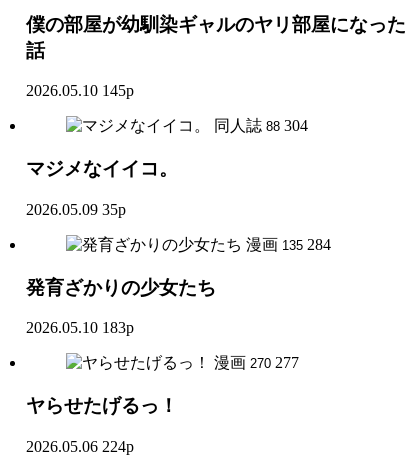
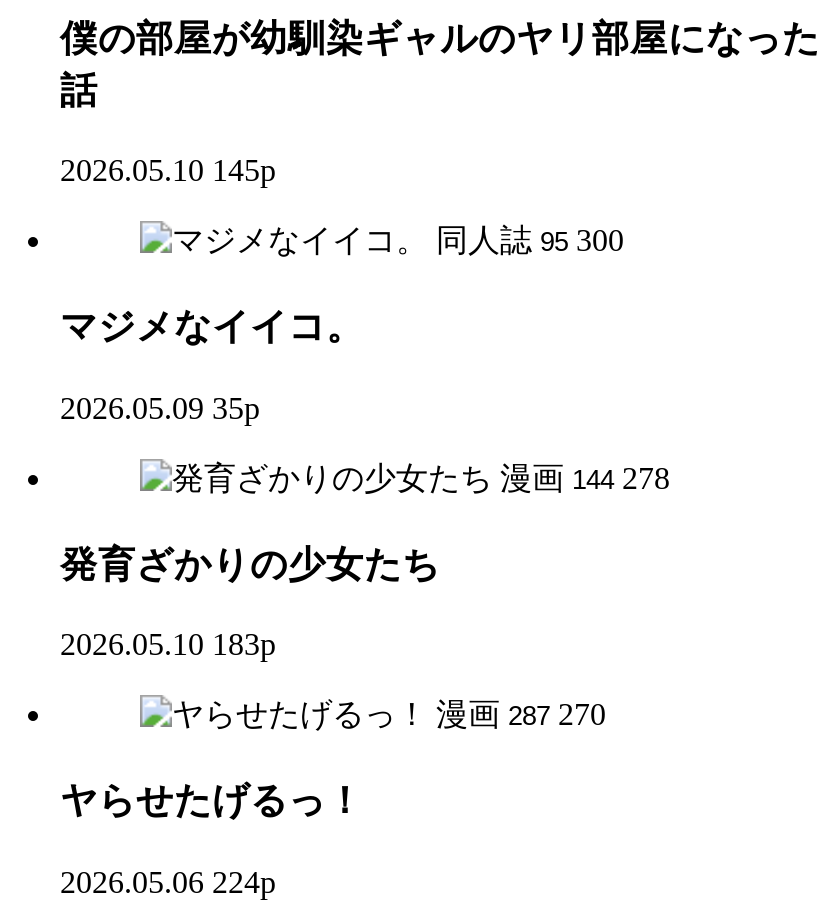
- 同人誌 88 304
+ 同人誌 95 300

- 漫画 135 284
+ 漫画 144 278

- 漫画 270 277
+ 漫画 287 270
